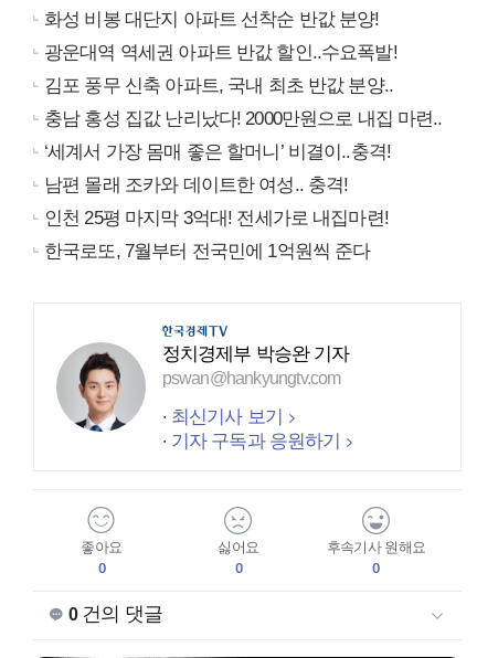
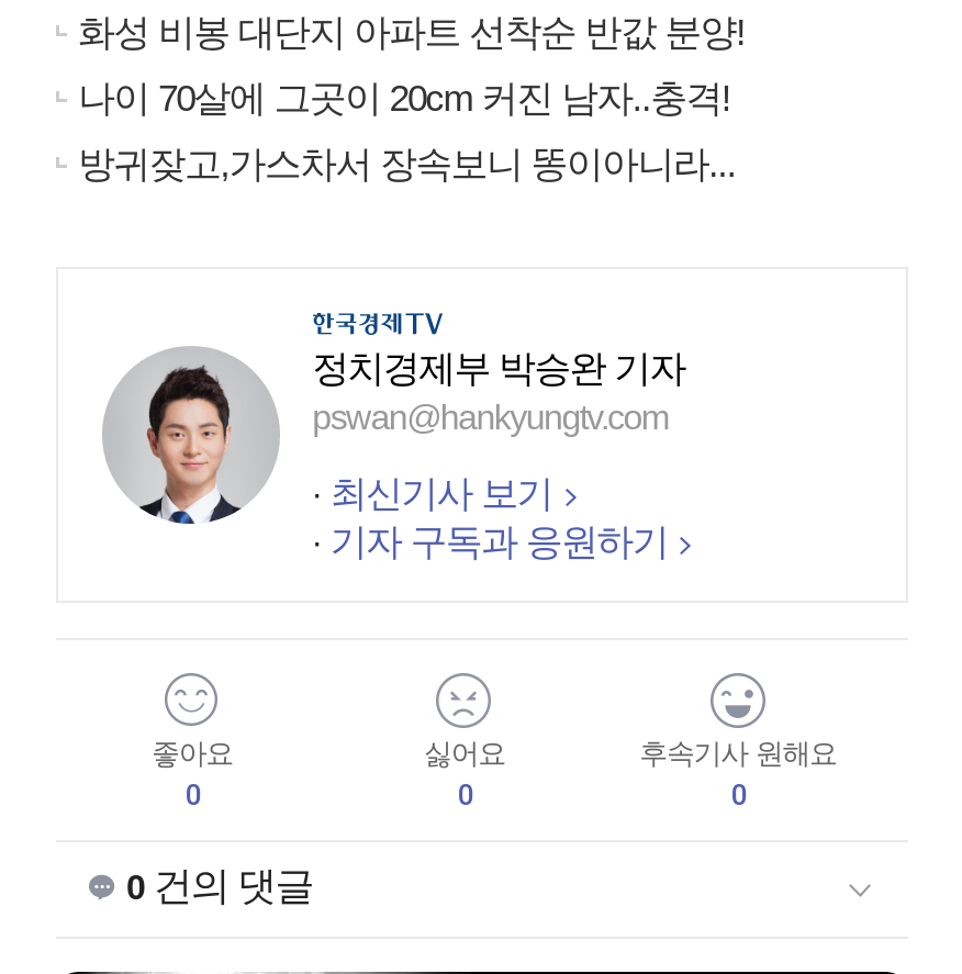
- 광운대역 역세권 아파트 반값 할인..수요폭발!
- 김포 풍무 신축 아파트, 국내 최초 반값 분양..
- 충남 홍성 집값 난리났다! 2000만원으로 내집 마련..
- ‘세계서 가장 몸매 좋은 할머니’ 비결이..충격!
- 남편 몰래 조카와 데이트한 여성.. 충격!
- 인천 25평 마지막 3억대! 전세가로 내집마련!
- 한국로또, 7월부터 전국민에 1억원씩 준다
+ 나이 70살에 그곳이 20cm 커진 남자..충격!
+ 방귀잦고,가스차서 장속보니 똥이아니라...
